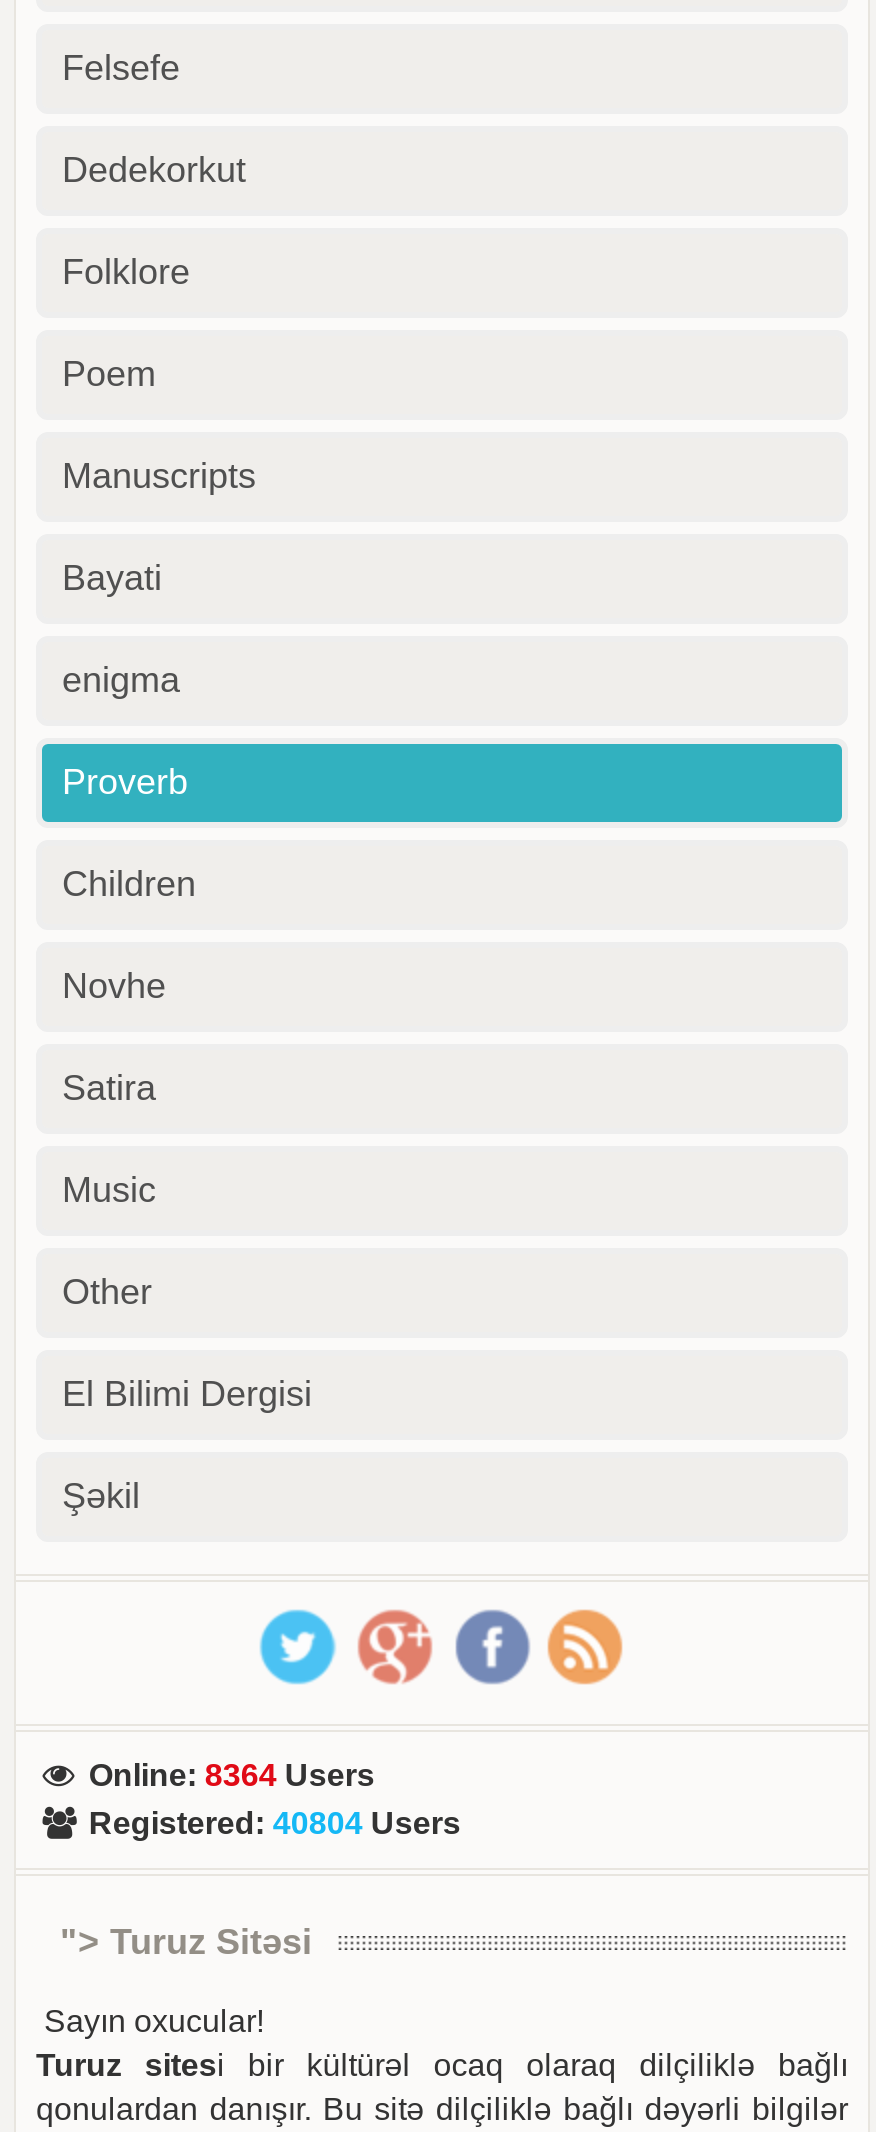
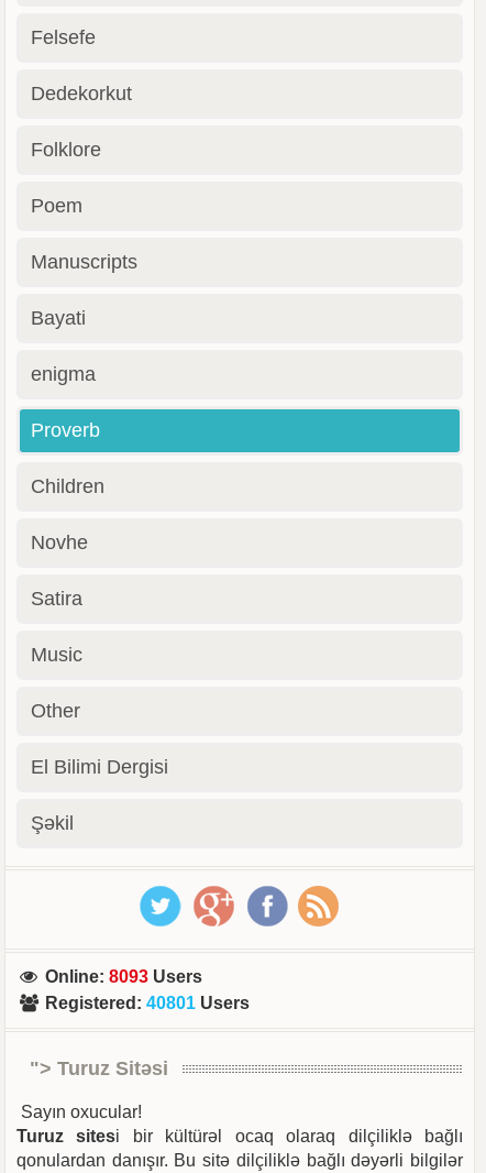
- Online: 8364 Users
+ Online: 8093 Users

- Registered: 40804 Users
+ Registered: 40801 Users
